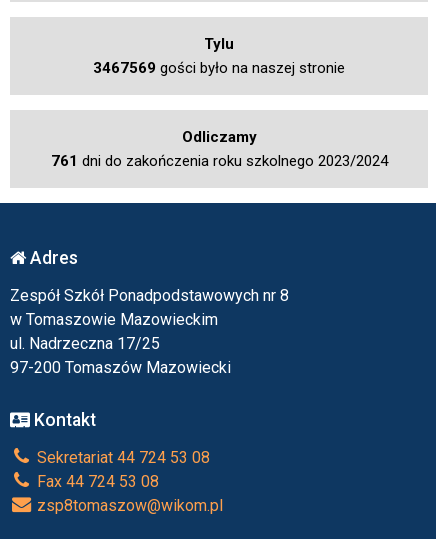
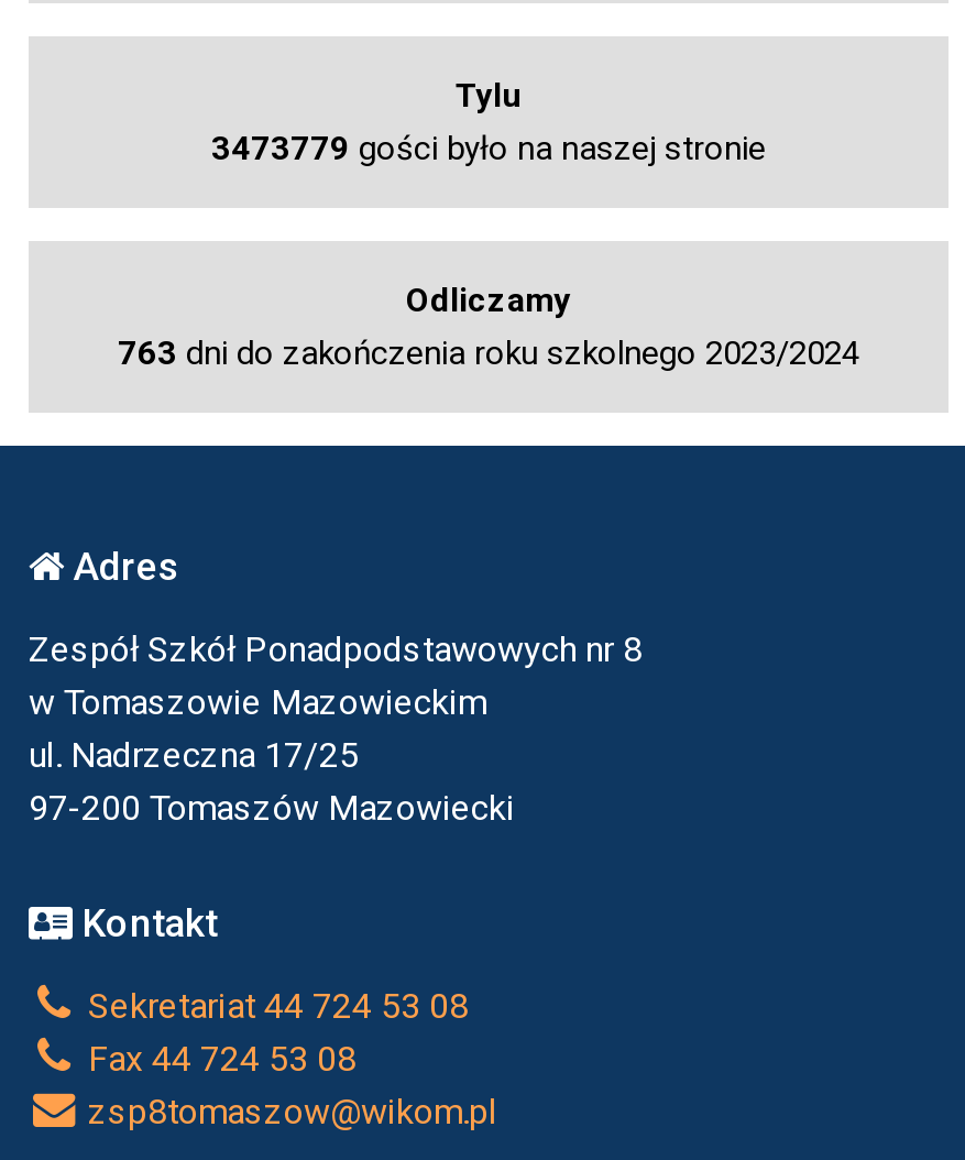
- 3467569 gości było na naszej stronie
+ 3473779 gości było na naszej stronie

- 761 dni do zakończenia roku szkolnego 2023/2024
+ 763 dni do zakończenia roku szkolnego 2023/2024
